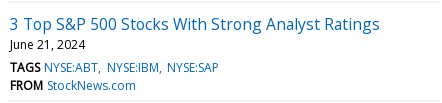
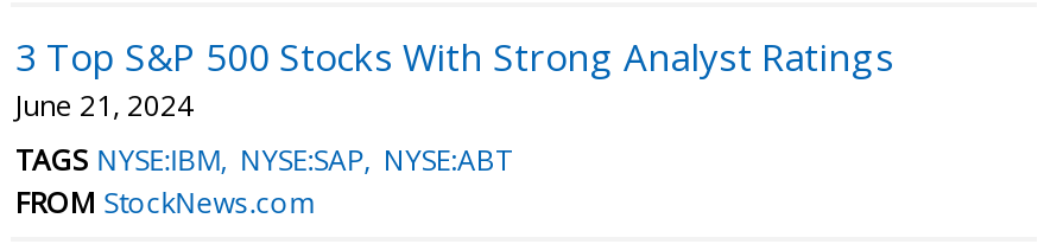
- TAGS NYSE:ABT NYSE:IBM NYSE:SAP
+ TAGS NYSE:IBM NYSE:SAP NYSE:ABT
